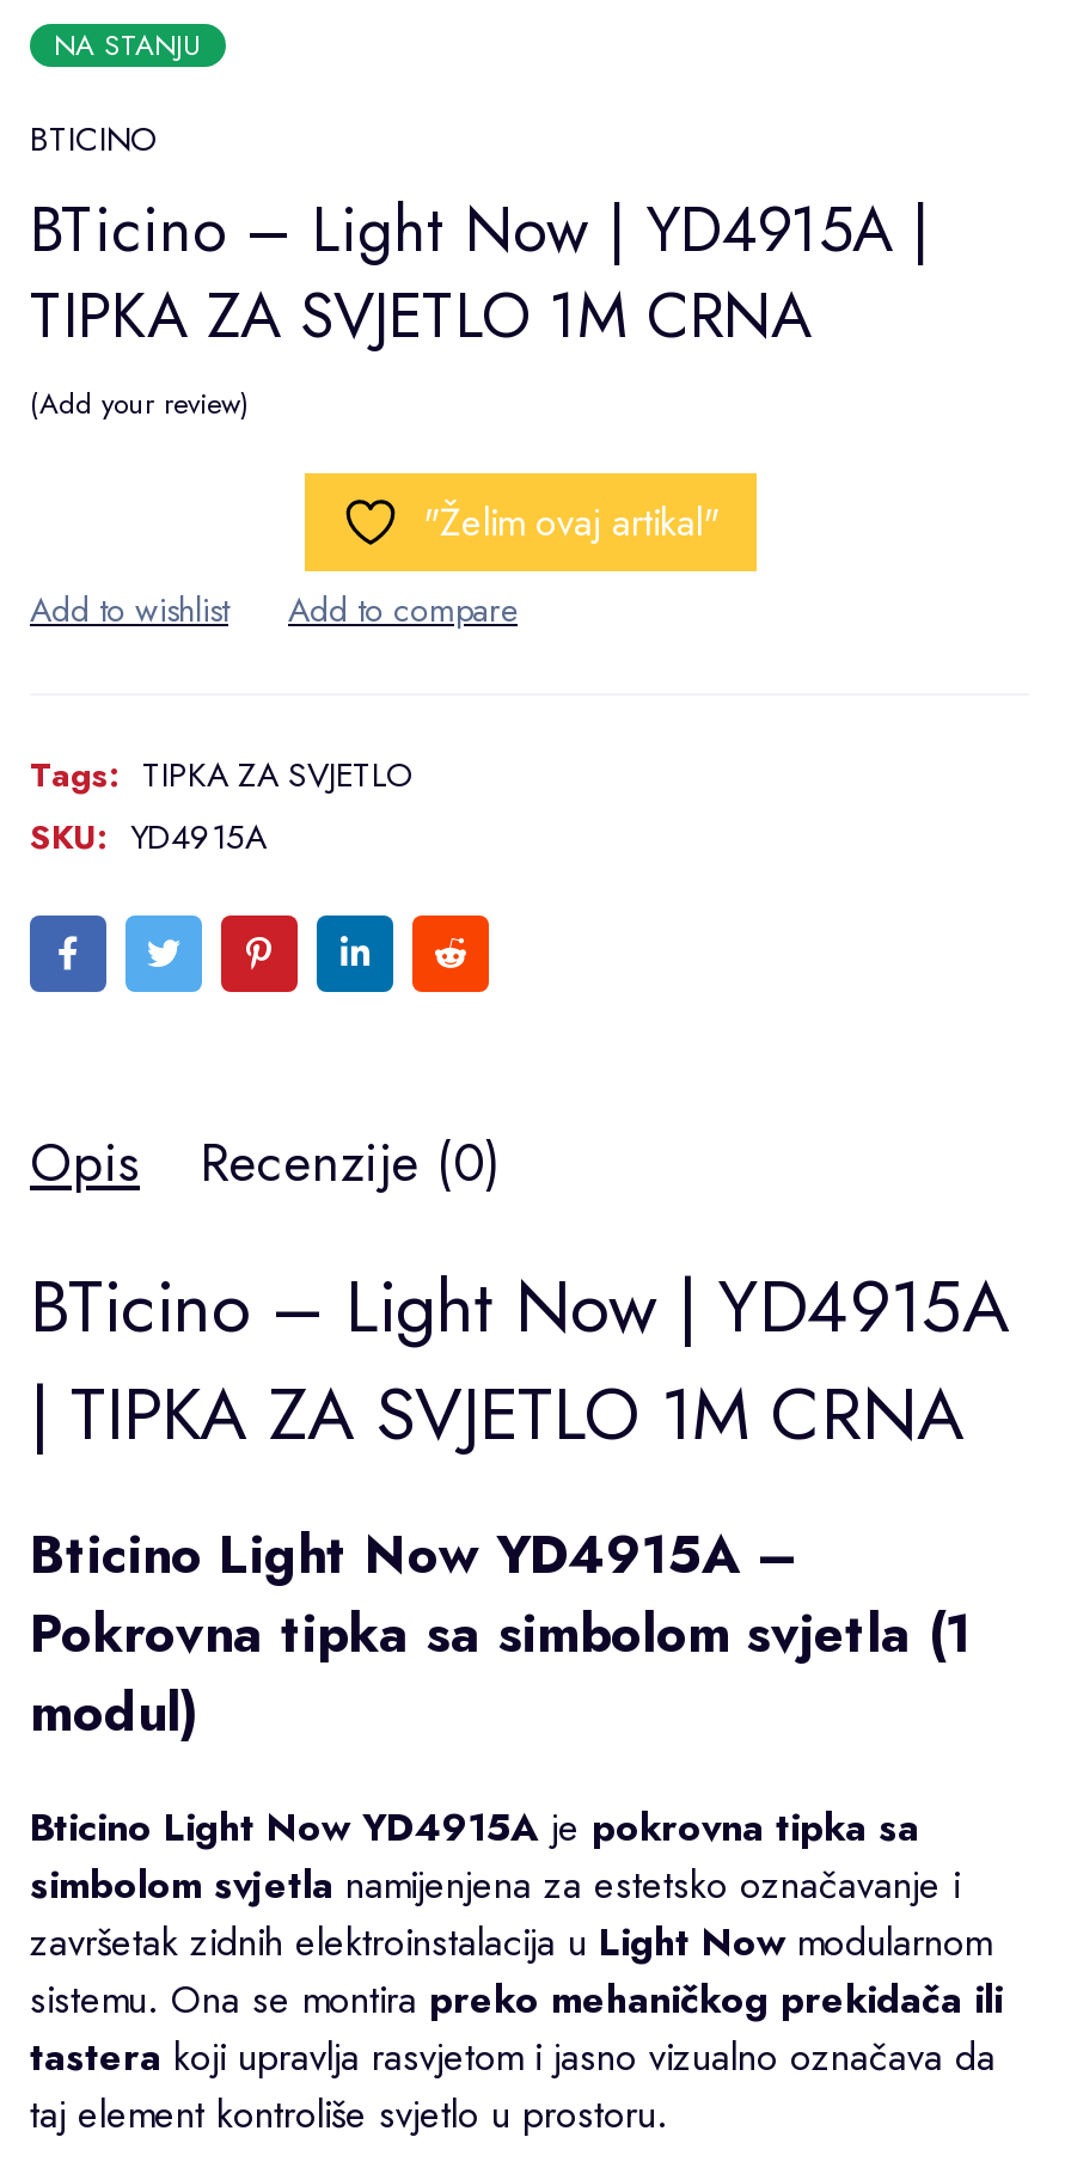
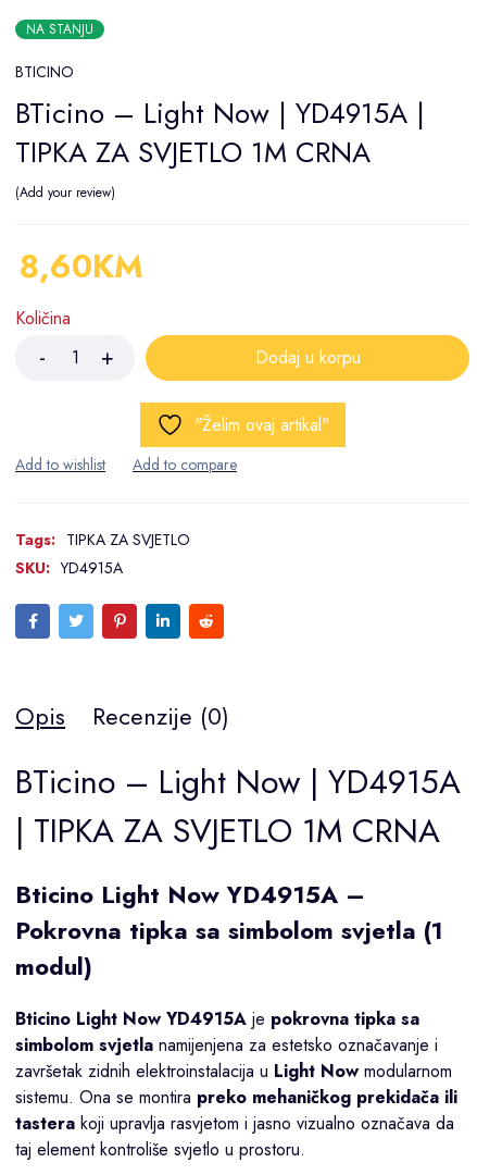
+ 8,60KM
+ Količina
+ Dodaj u korpu
